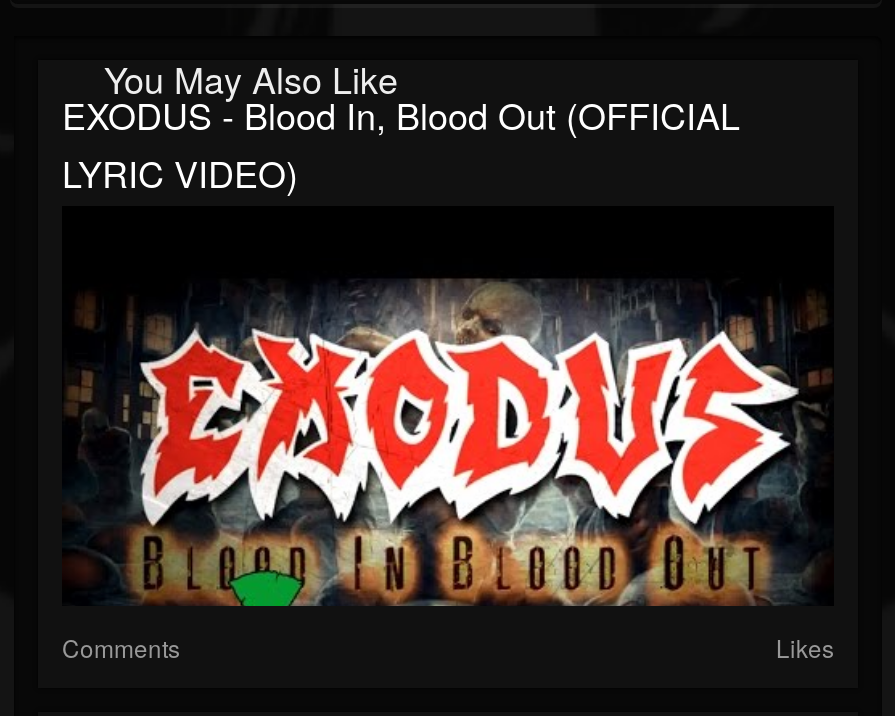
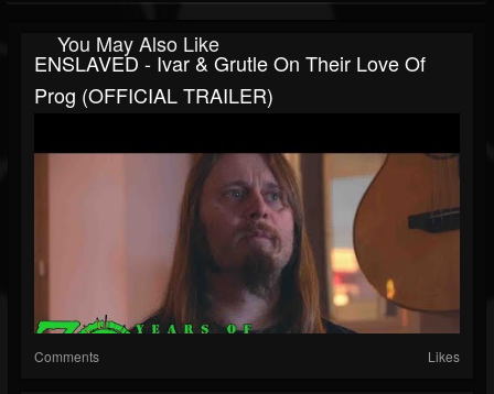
- EXODUS - Blood In, Blood Out (OFFICIAL
- LYRIC VIDEO)
+ ENSLAVED - Ivar & Grutle On Their Love Of
+ Prog (OFFICIAL TRAILER)

- [image]
+ [image]
